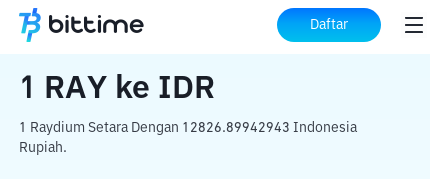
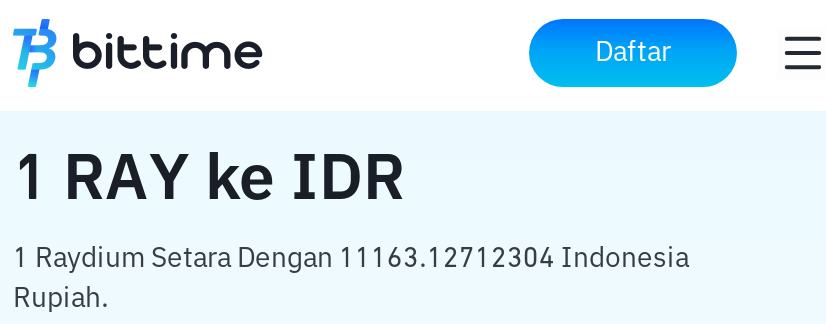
- 1 Raydium Setara Dengan 12826.89942943 Indonesia
+ 1 Raydium Setara Dengan 11163.12712304 Indonesia
